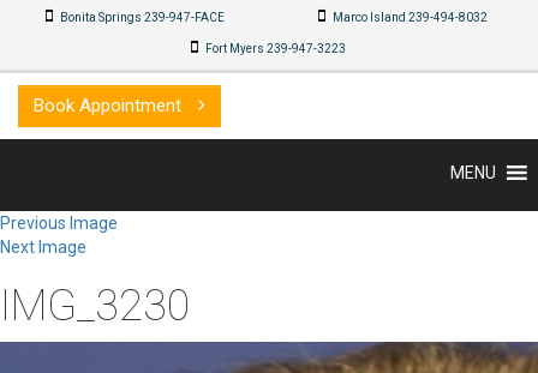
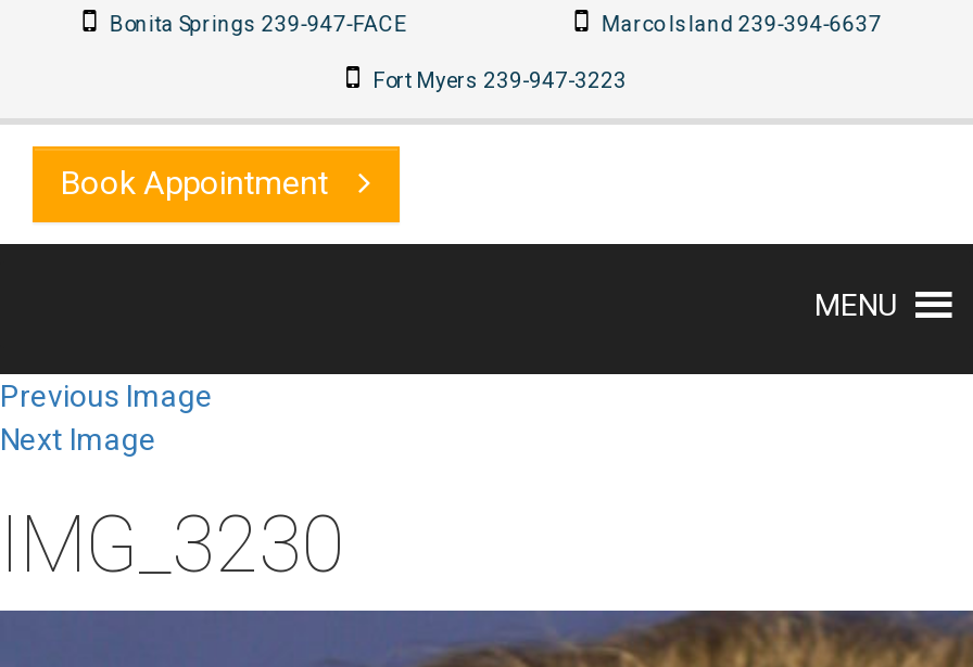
- Marco Island 239-494-8032
+ Marco Island 239-394-6637
